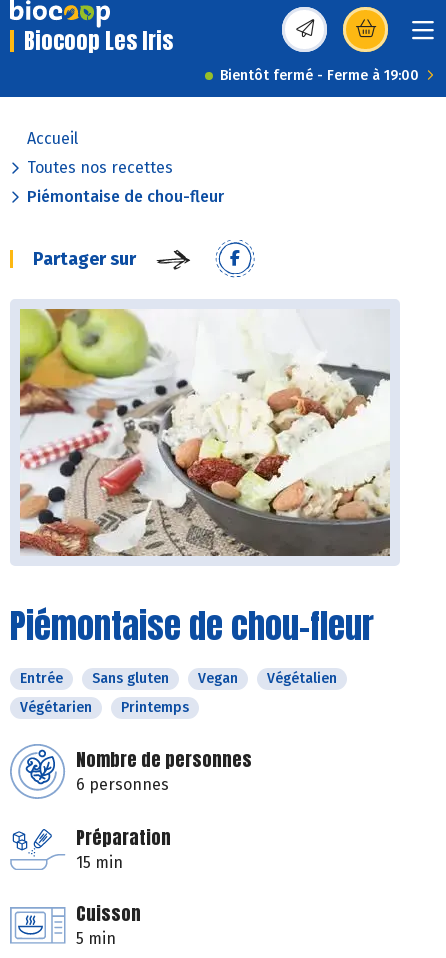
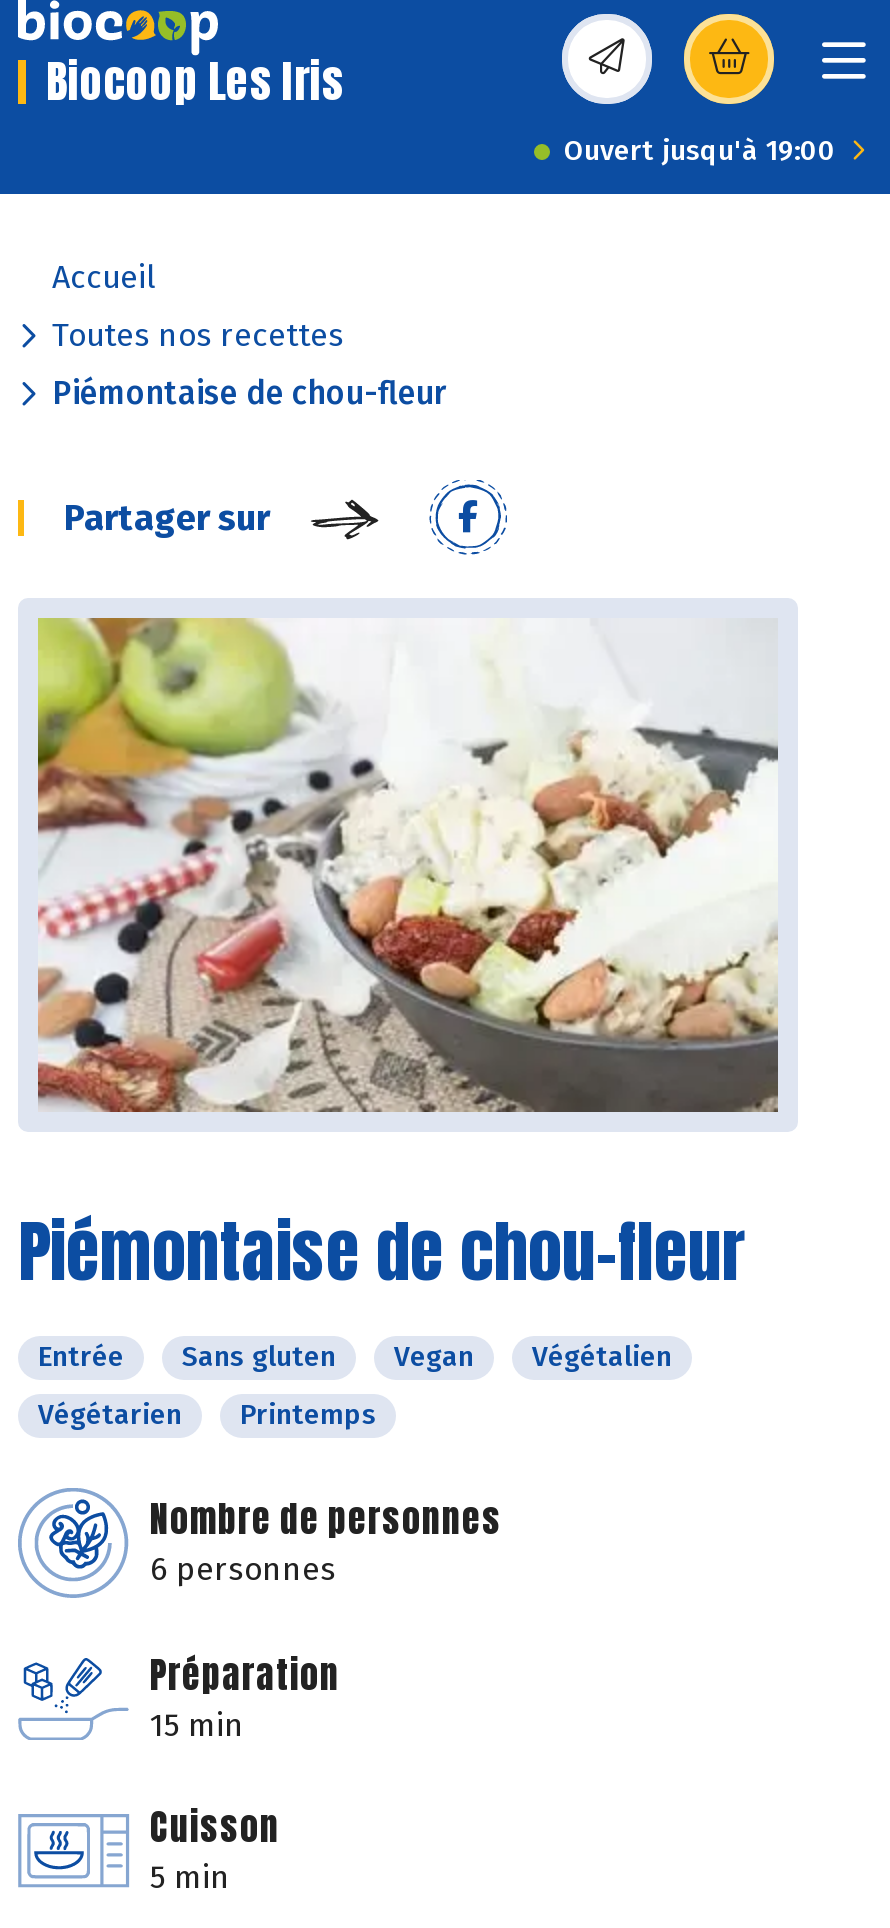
- Bientôt fermé - Ferme à 19:00
+ Ouvert jusqu'à 19:00
